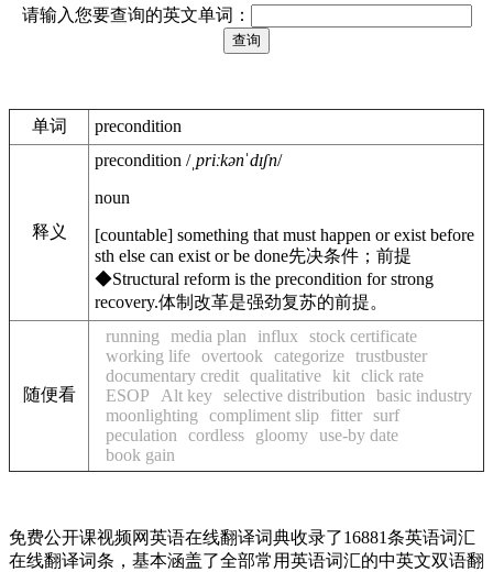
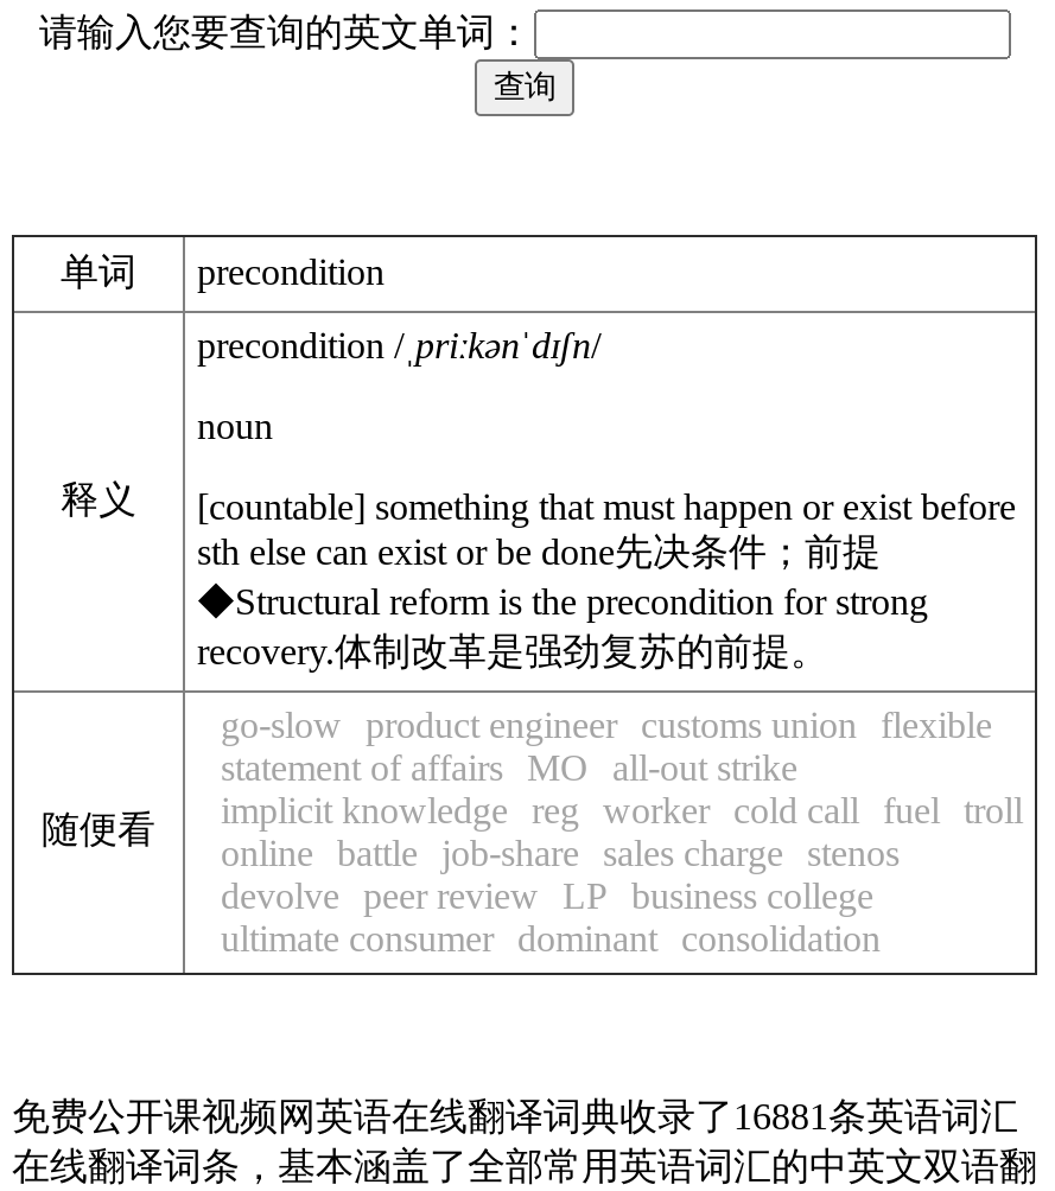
- running media plan influx stock certificate
- working life overtook categorize trustbuster
- documentary credit qualitative kit click rate
- ESOP Alt key selective distribution basic industry
- moonlighting compliment slip fitter surf
- peculation cordless gloomy use-by date
- book gain
+ go-slow product engineer customs union flexible
+ statement of affairs MO all-out strike
+ implicit knowledge reg worker cold call fuel troll
+ online battle job-share sales charge stenos
+ devolve peer review LP business college
+ ultimate consumer dominant consolidation
